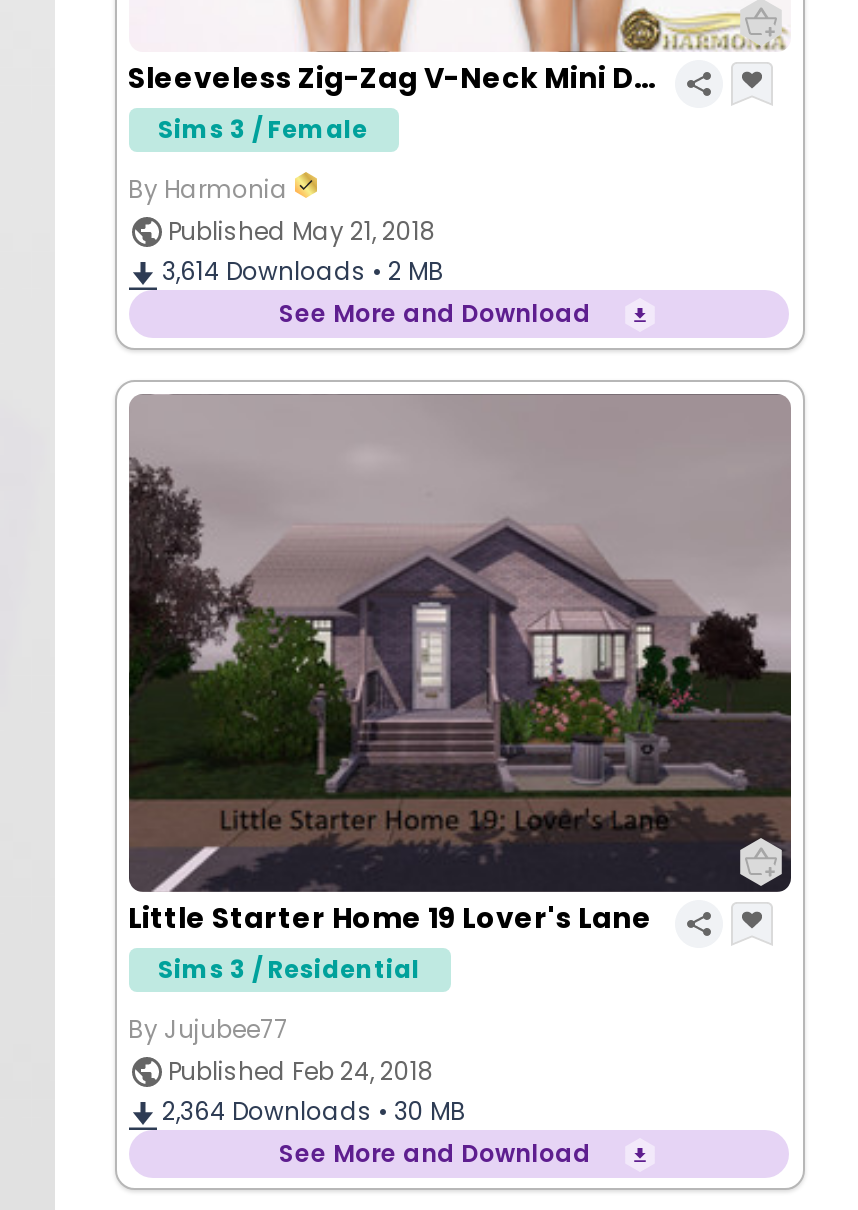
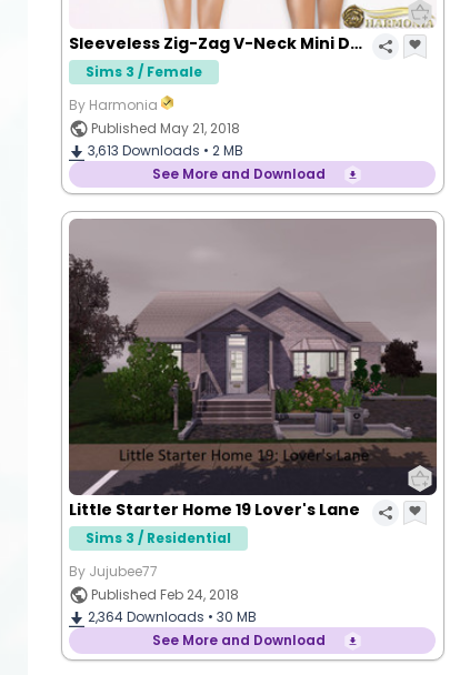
- 3,614 Downloads • 2 MB
+ 3,613 Downloads • 2 MB
